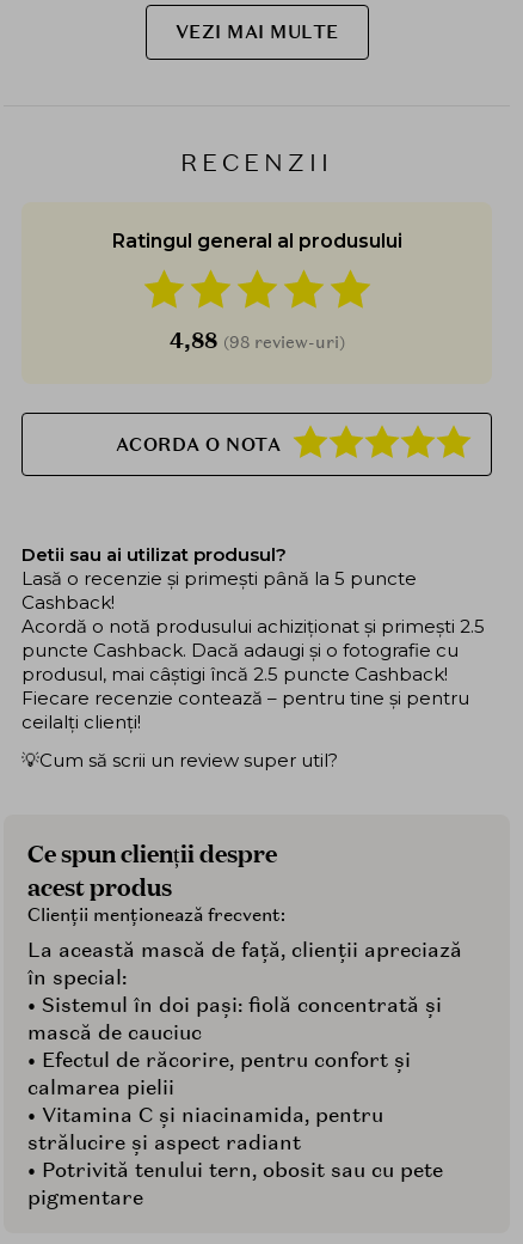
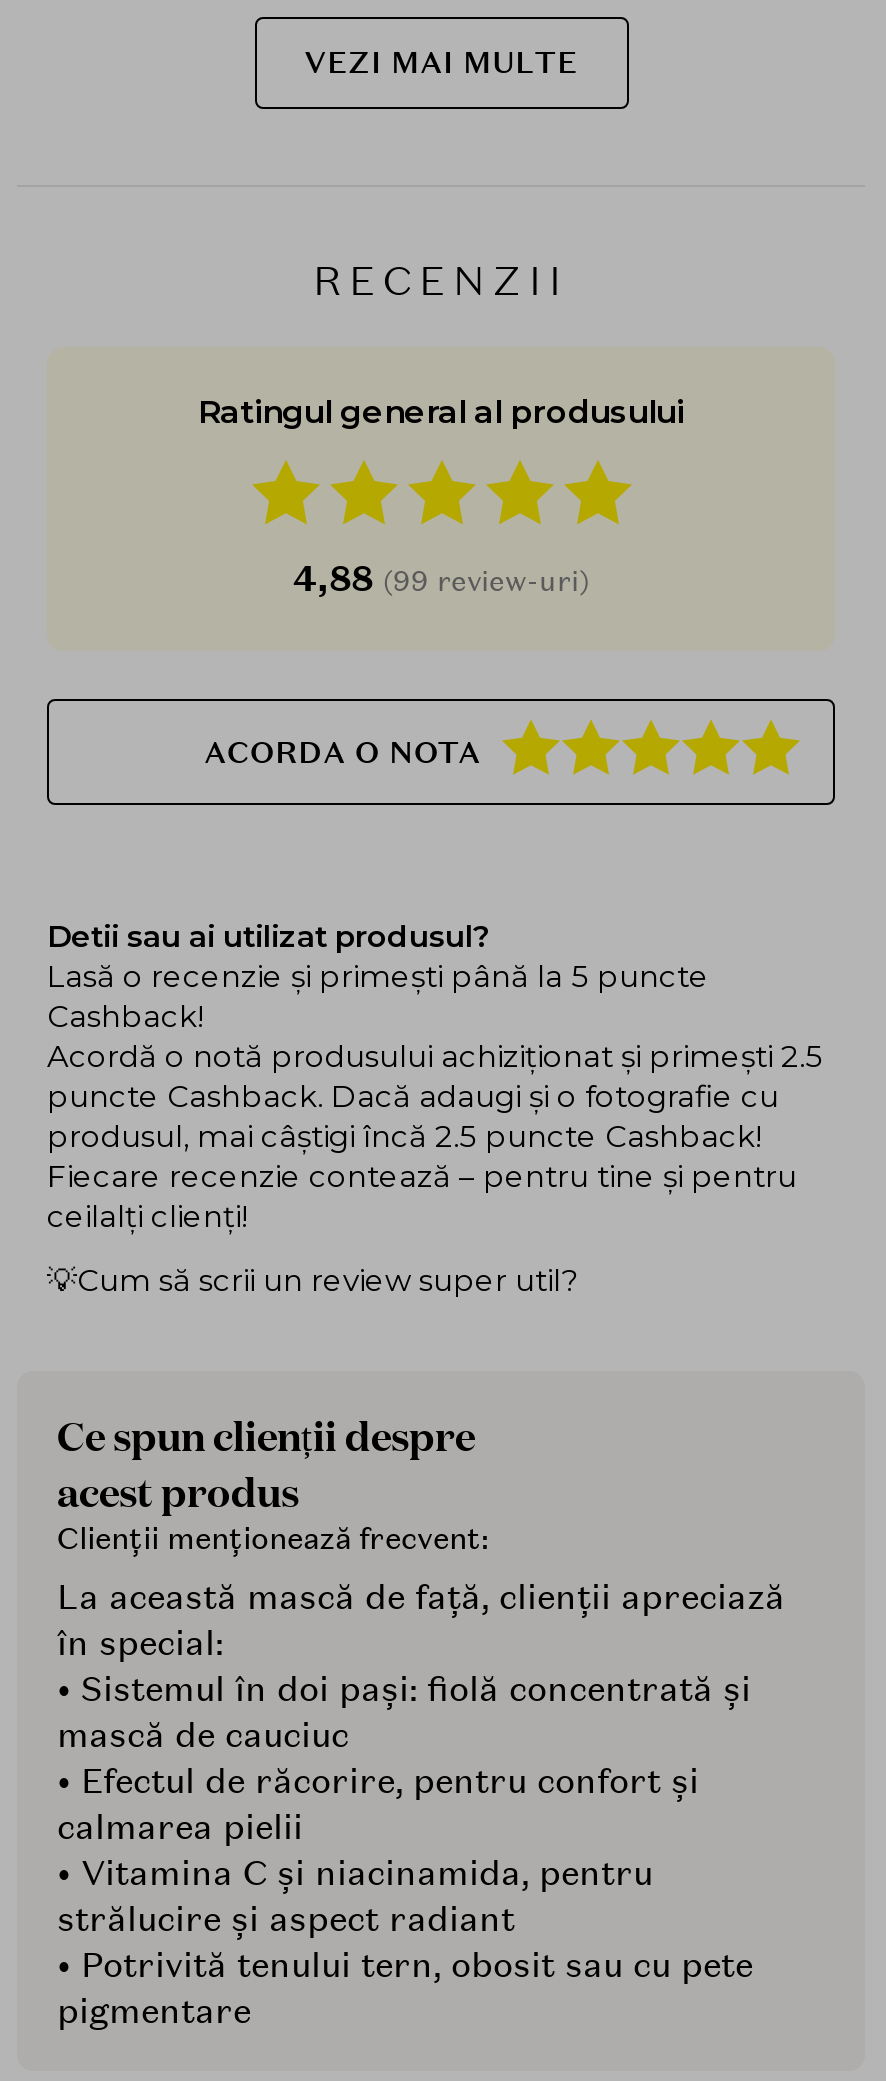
- 4,88 (98 review-uri)
+ 4,88 (99 review-uri)
